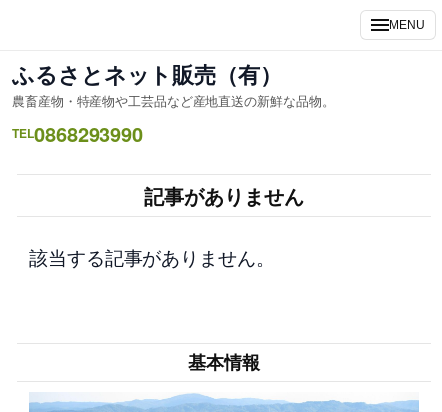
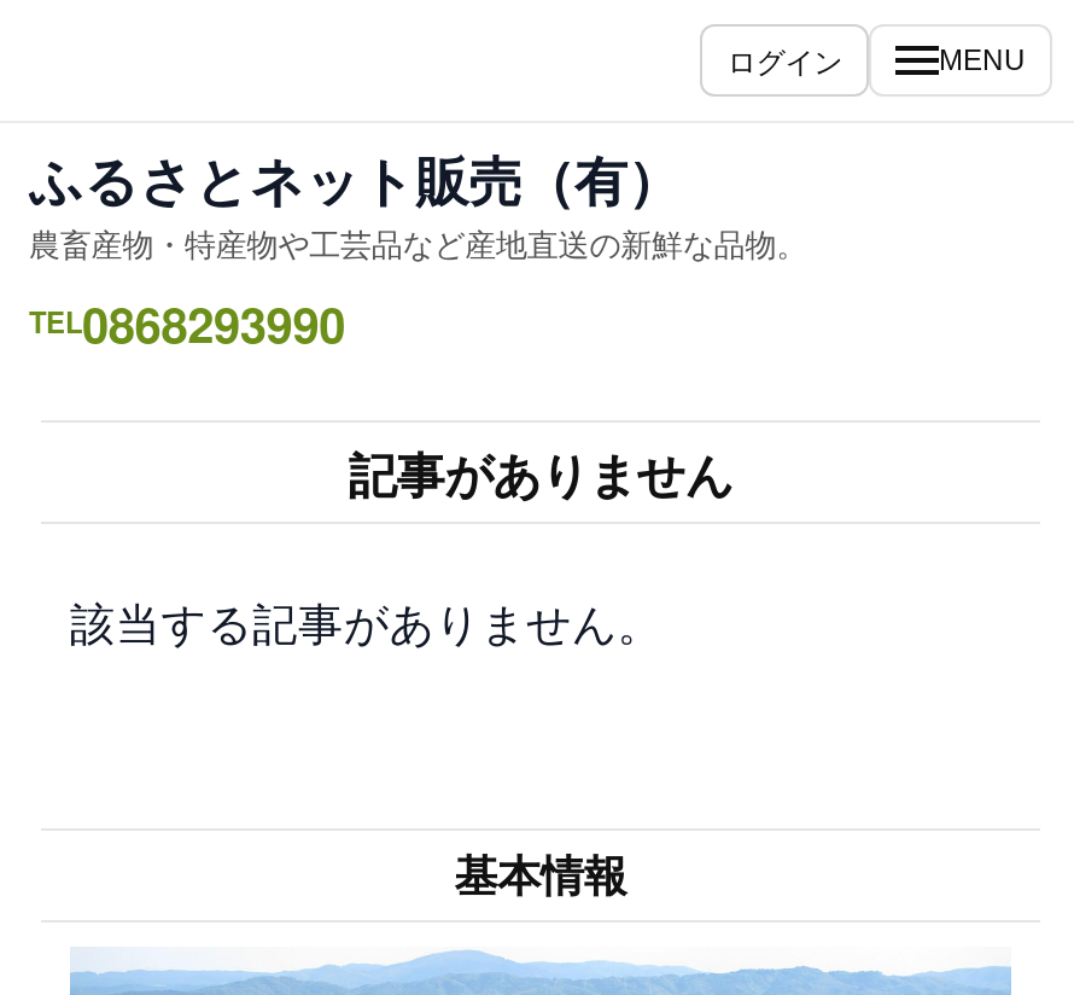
+ ログイン
